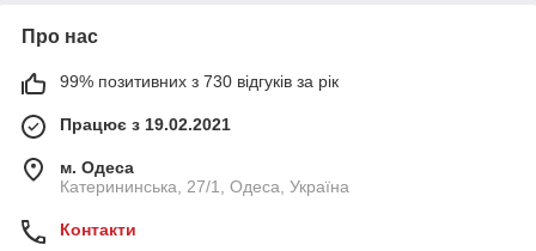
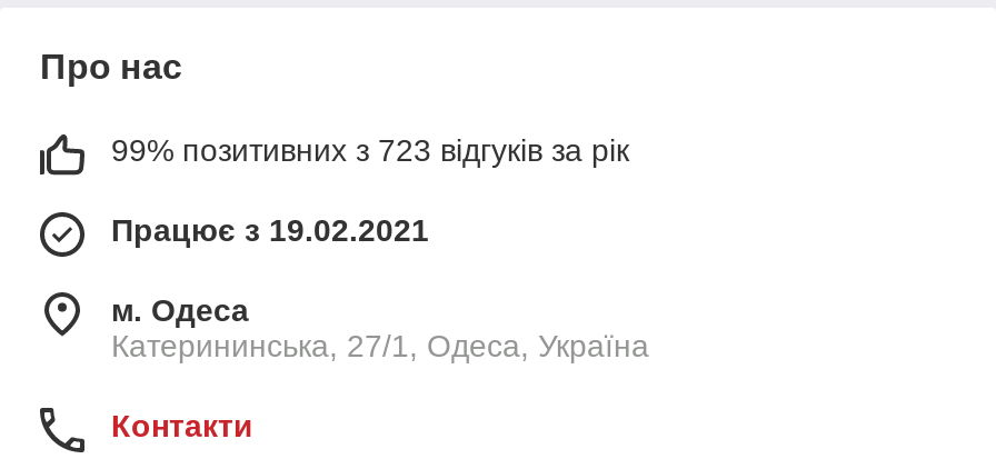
- 99% позитивних з 730 відгуків за рік
+ 99% позитивних з 723 відгуків за рік
